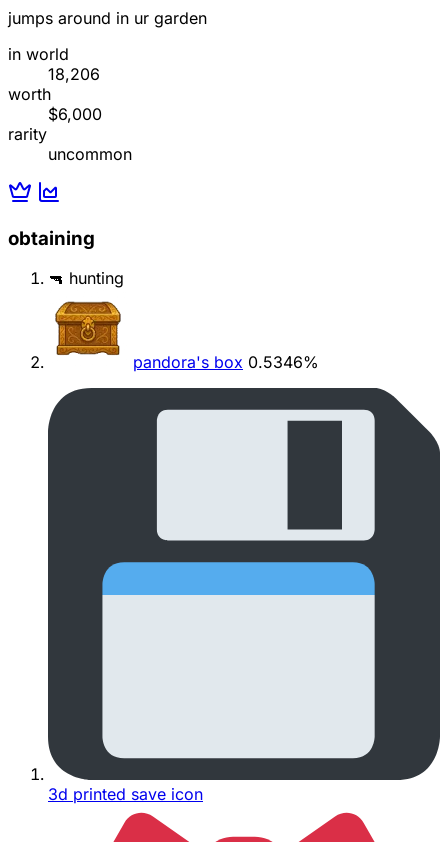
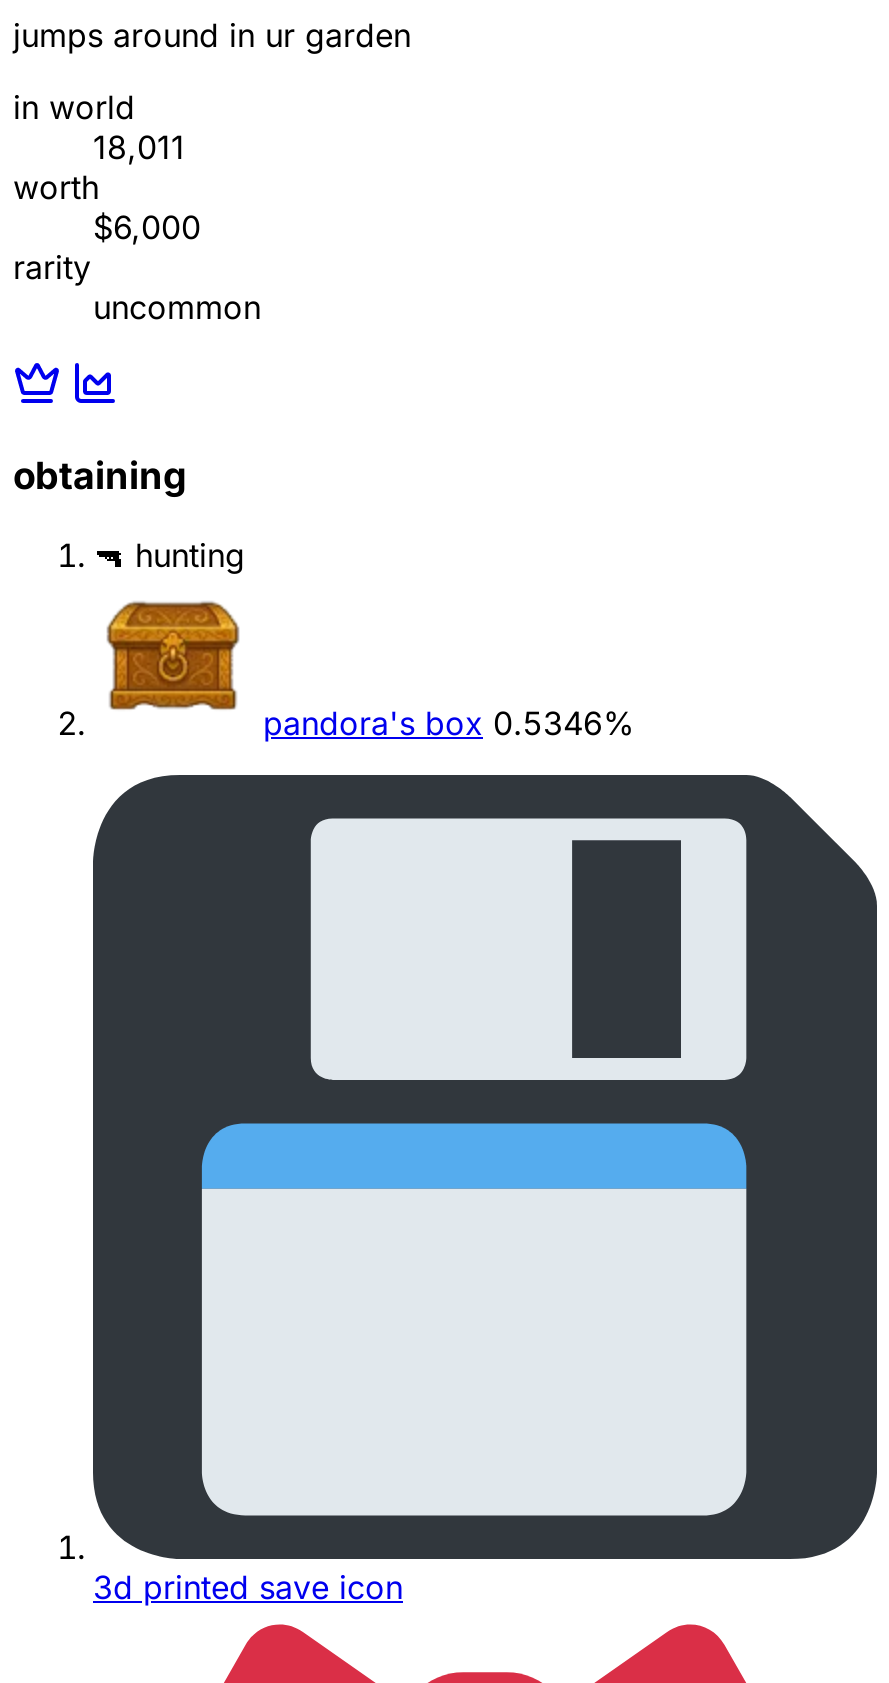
- 18,206
+ 18,011
